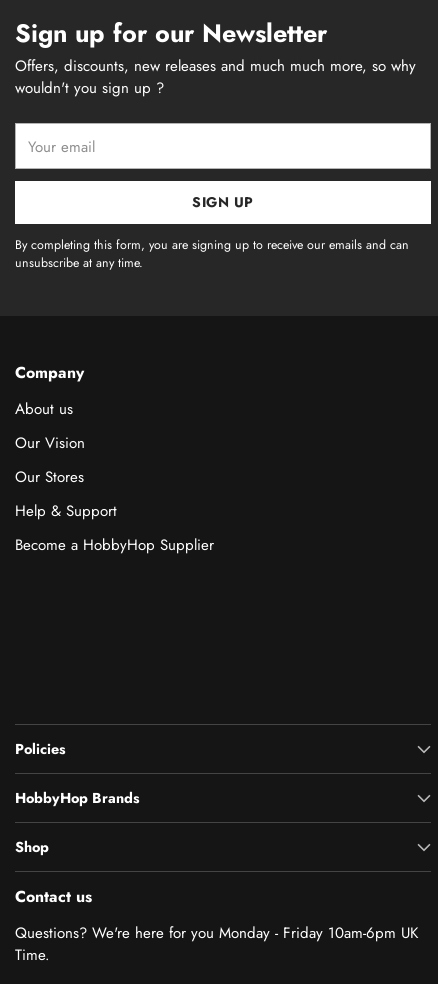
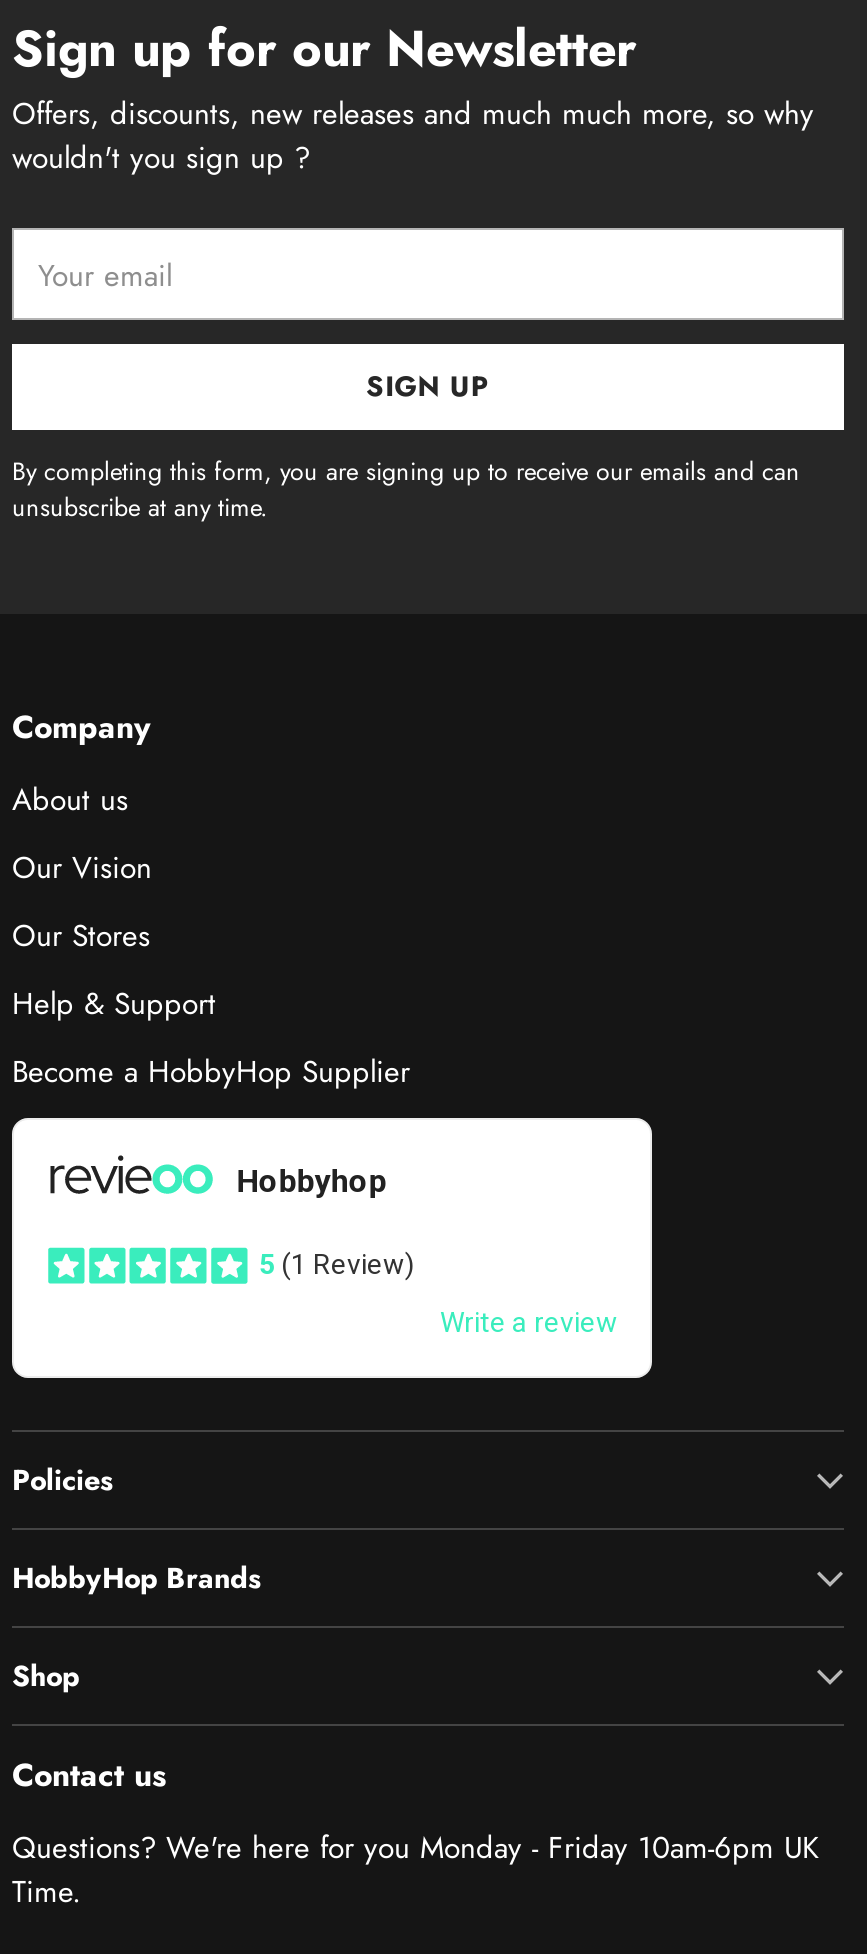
+ [image]
